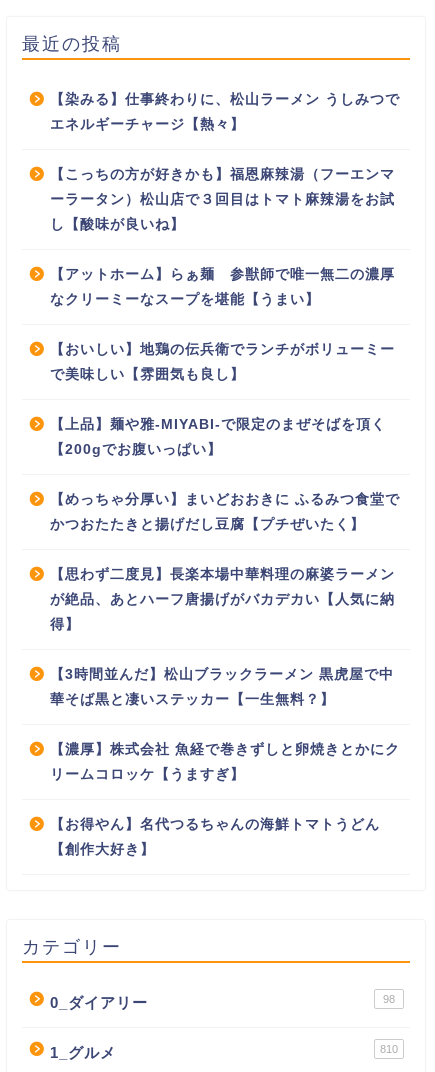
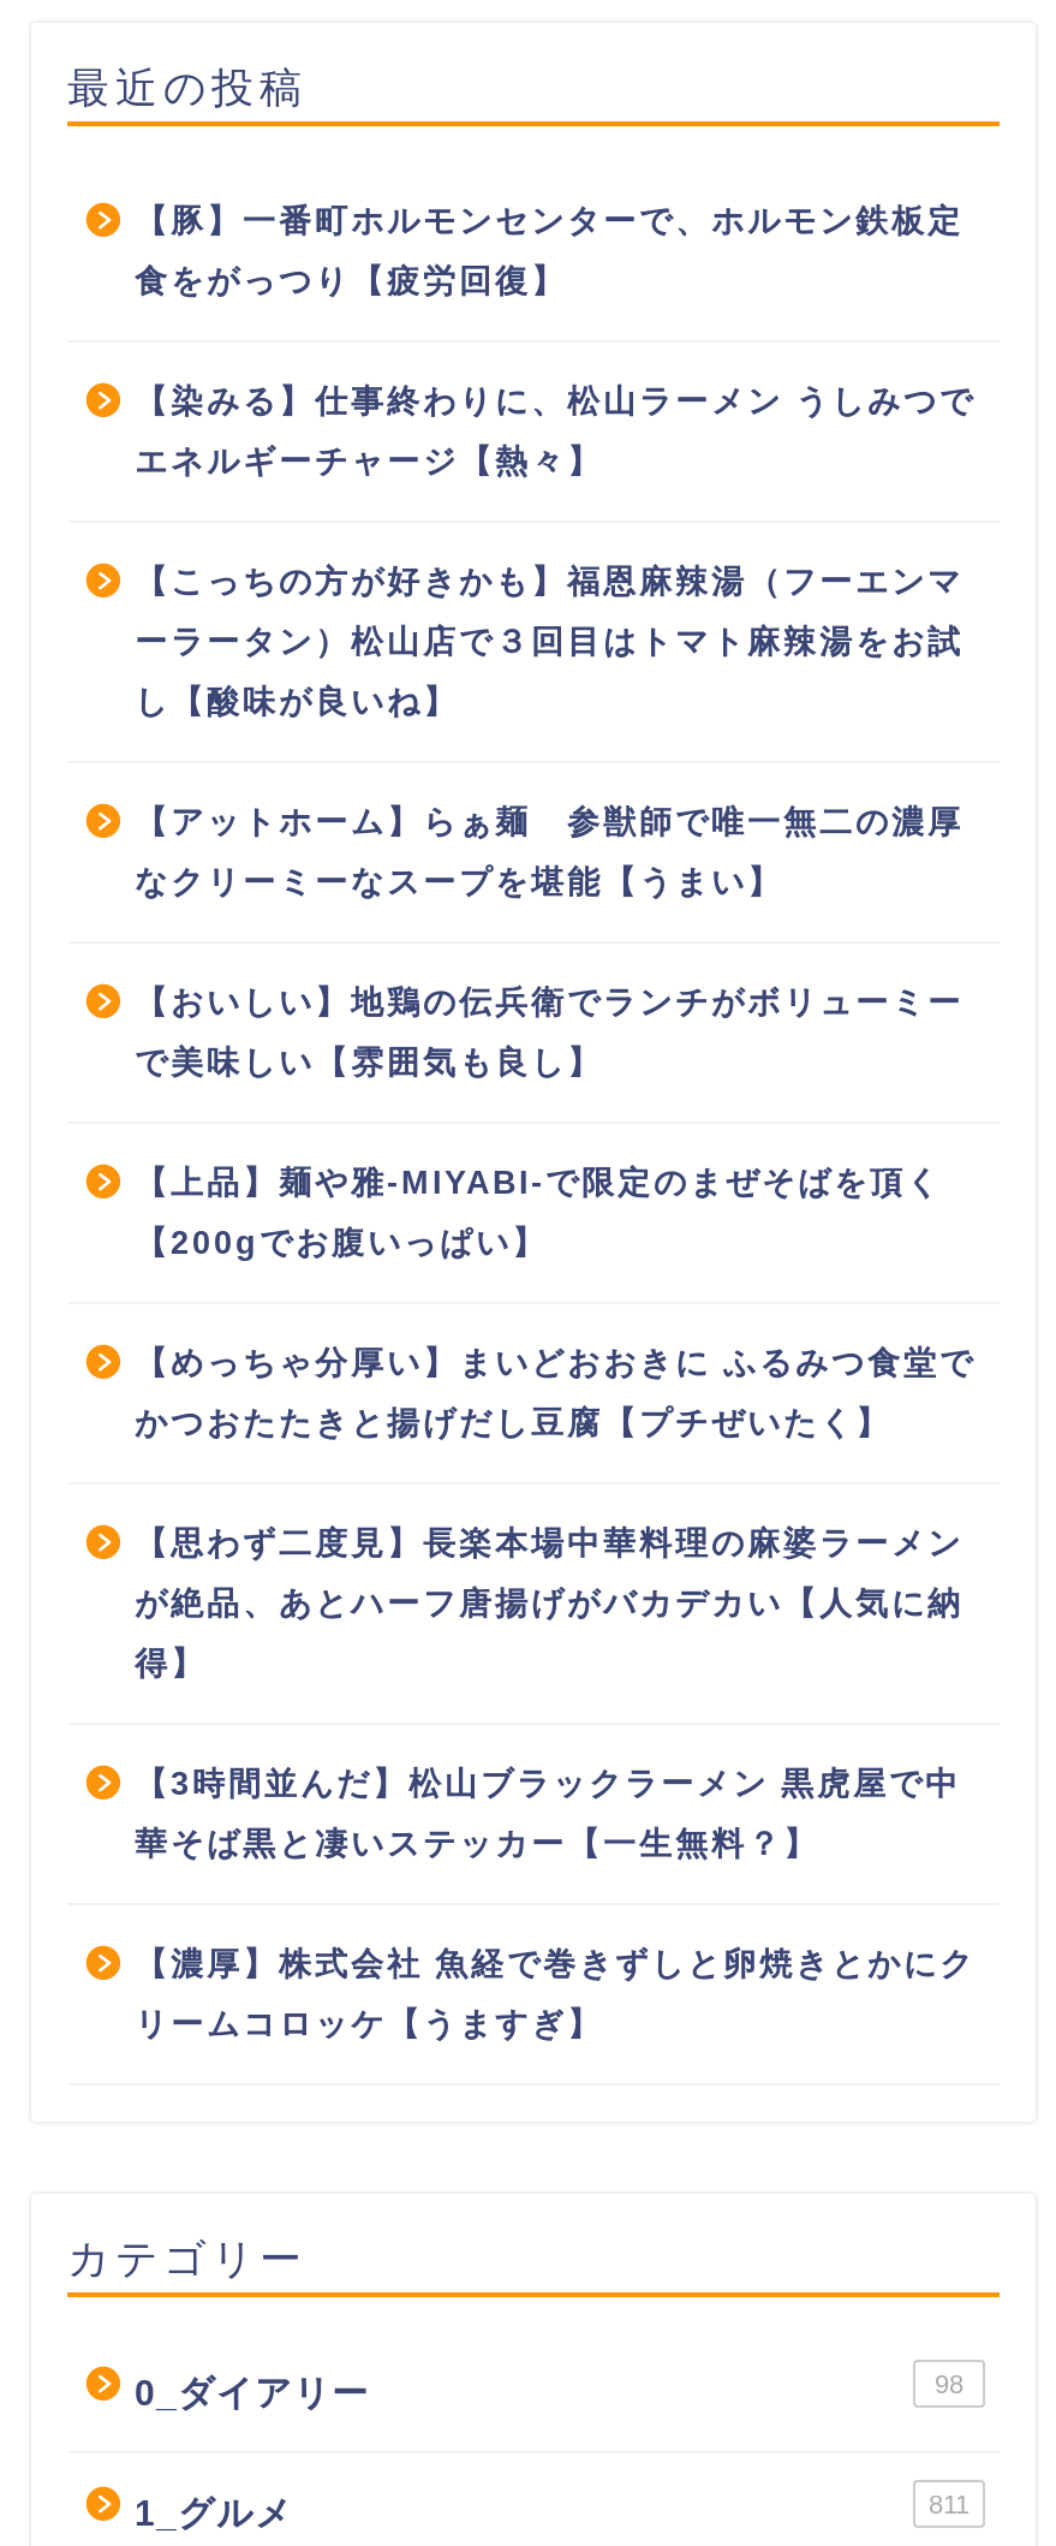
+ 【豚】一番町ホルモンセンターで、ホルモン鉄板定
+ 食をがっつり【疲労回復】

moved down: 【染みる】仕事終わりに、松山ラーメン うしみつで | エネルギーチャージ【熱々】 | 【こっちの方が好きかも】福恩麻辣湯（フーエンマ | ... | 【濃厚】株式会社 魚経で巻きずしと卵焼きとかにク | リームコロッケ【うますぎ】

- 【お得やん】名代つるちゃんの海鮮トマトうどん
- 【創作大好き】

- 810
+ 811
